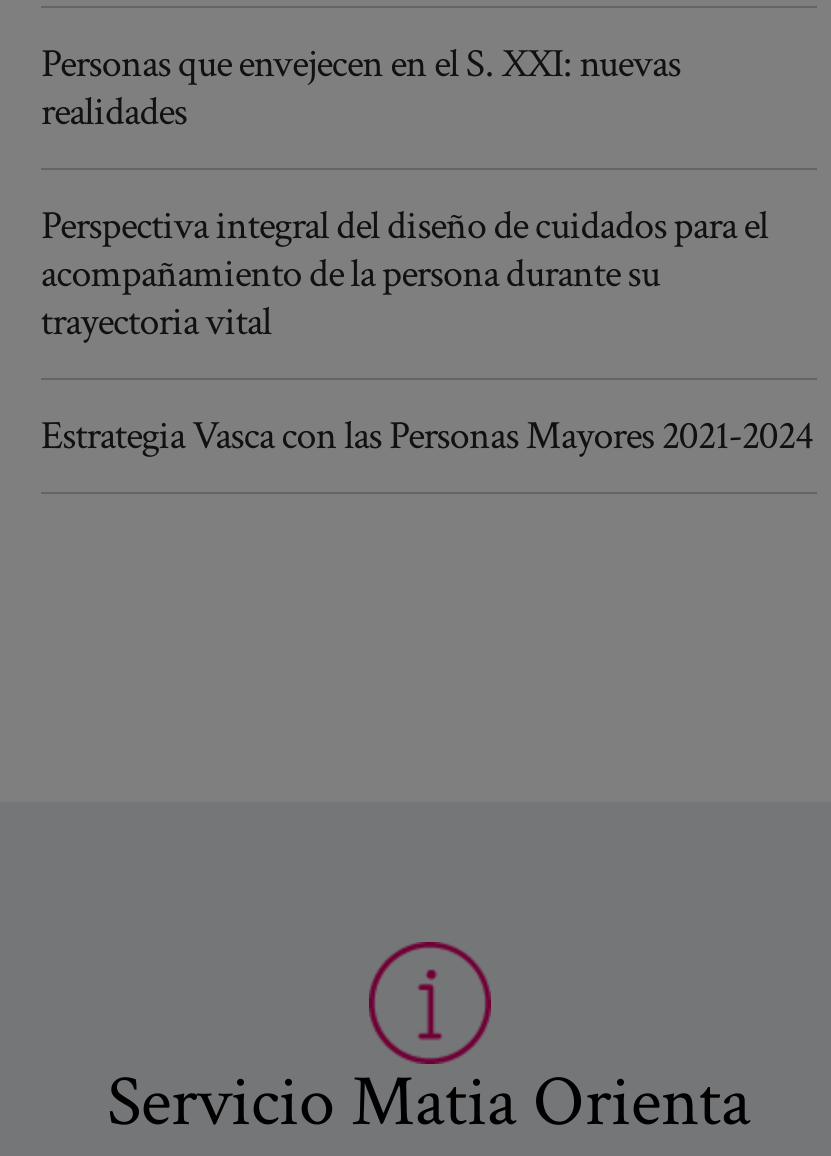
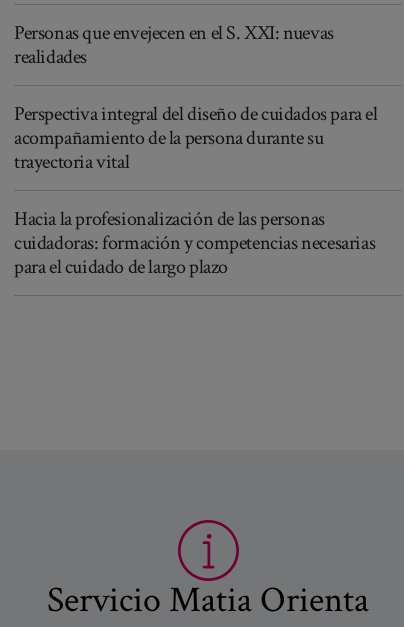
- Estrategia Vasca con las Personas Mayores 2021-2024
+ Hacia la profesionalización de las personas
+ cuidadoras: formación y competencias necesarias
+ para el cuidado de largo plazo
